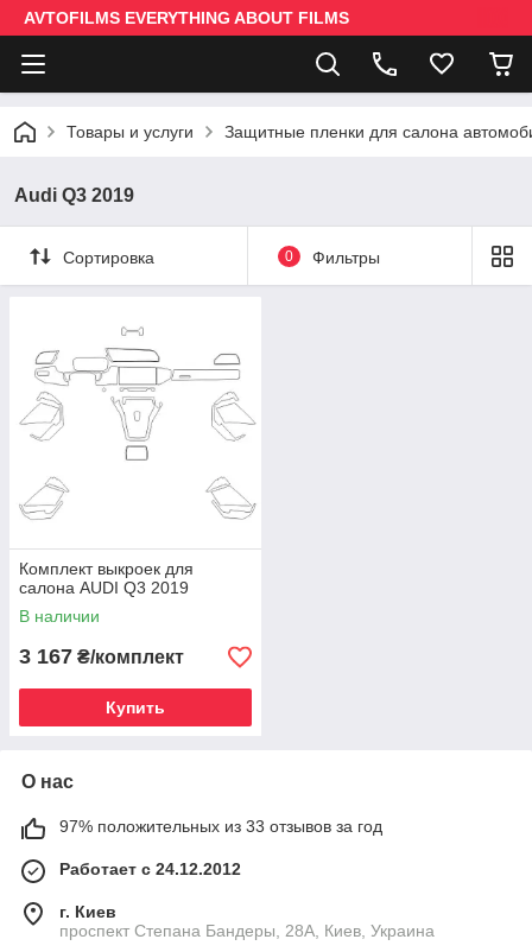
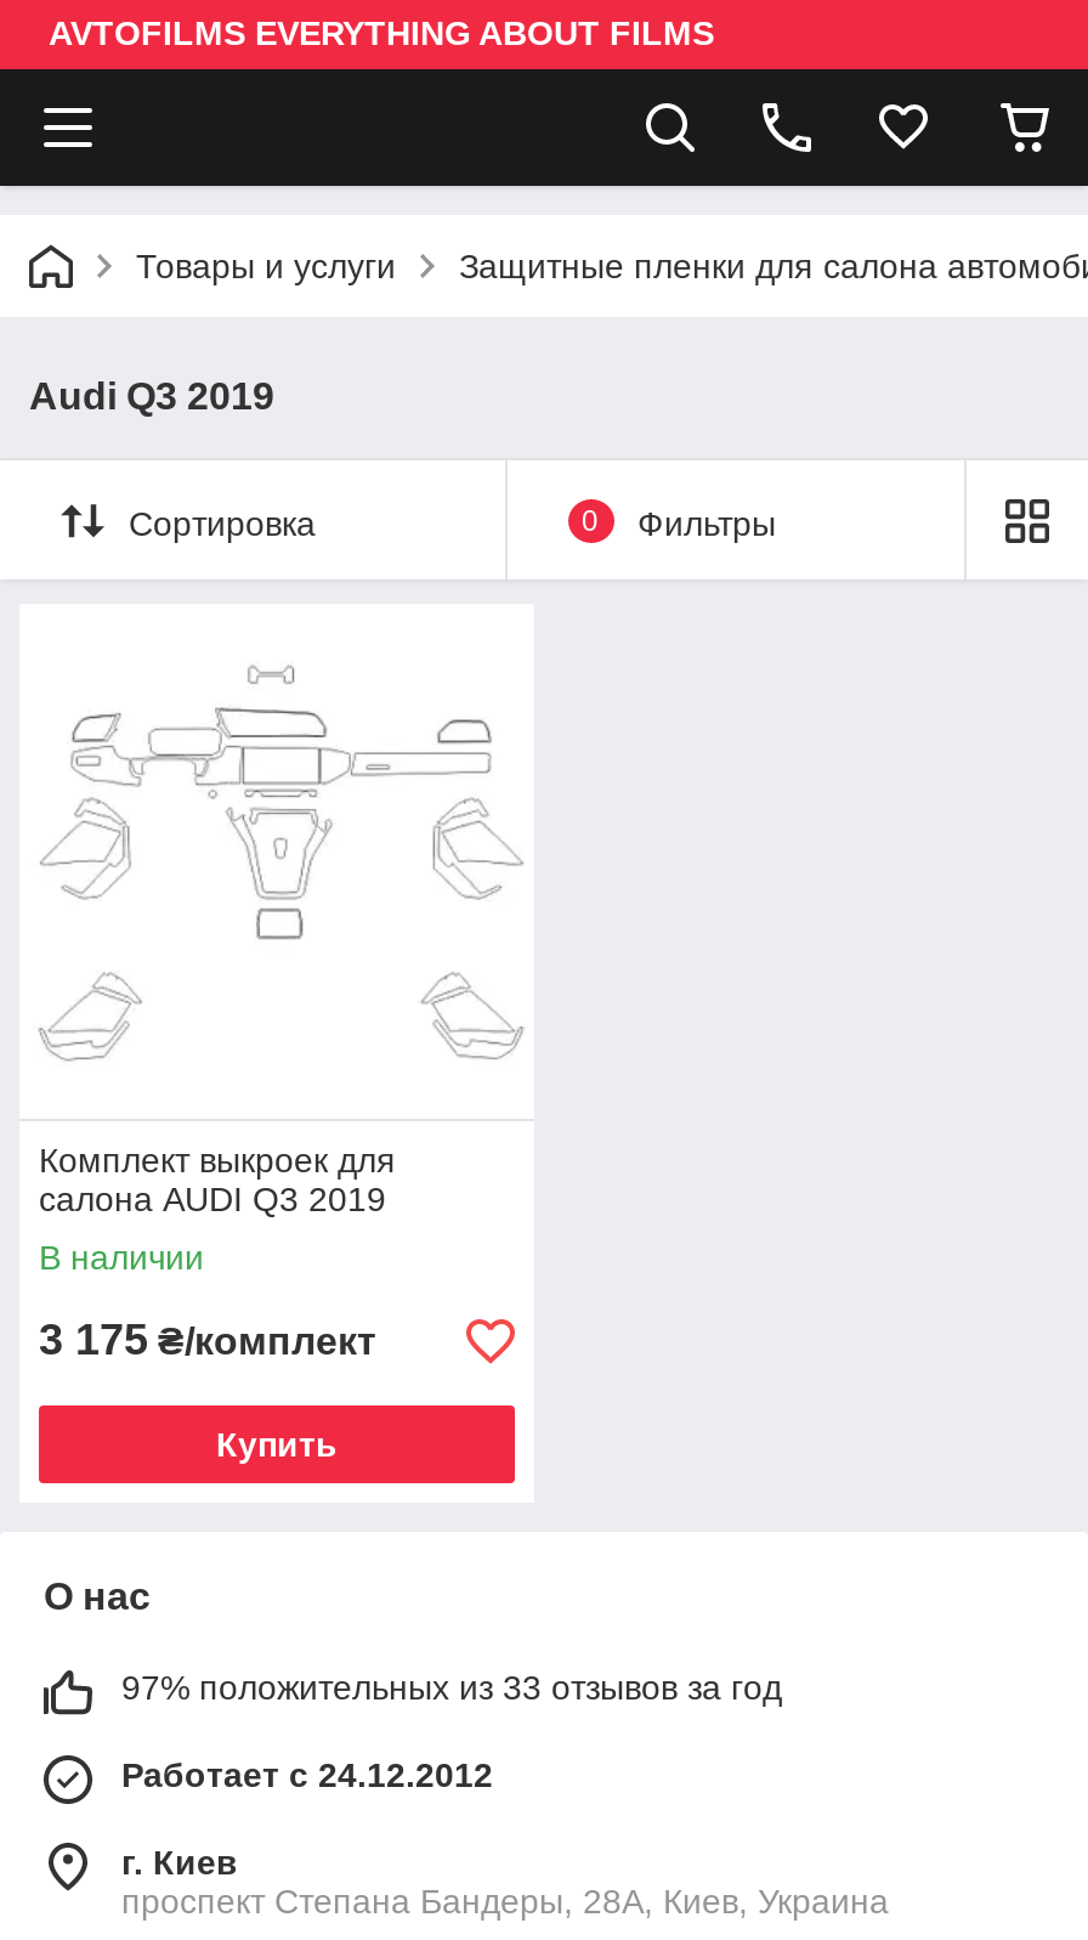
- 3 167 ₴/комплект
+ 3 175 ₴/комплект
